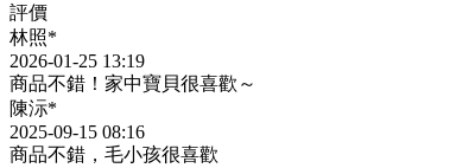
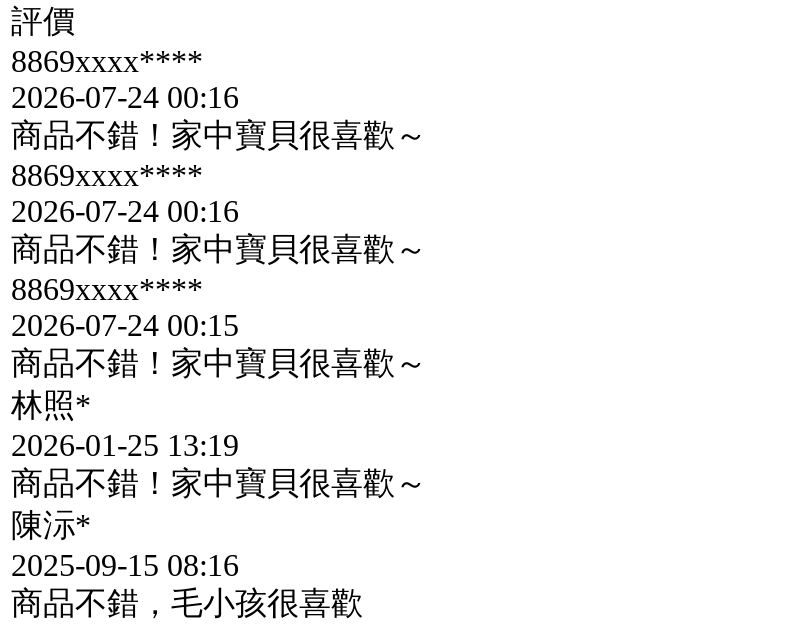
+ 8869xxxx****
+ 2026-07-24 00:16
+ 商品不錯！家中寶貝很喜歡～
+ 8869xxxx****
+ 2026-07-24 00:16
+ 商品不錯！家中寶貝很喜歡～
+ 8869xxxx****
+ 2026-07-24 00:15
+ 商品不錯！家中寶貝很喜歡～
